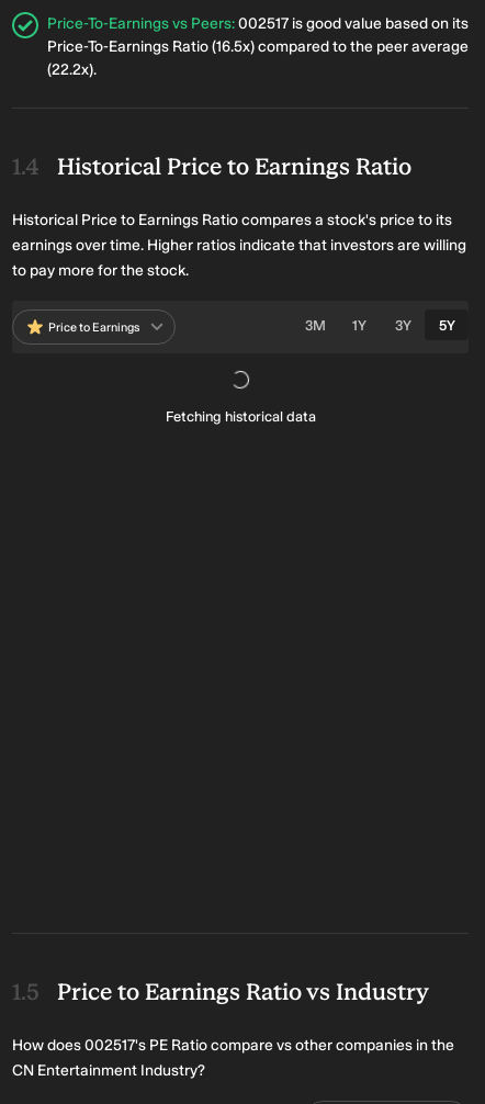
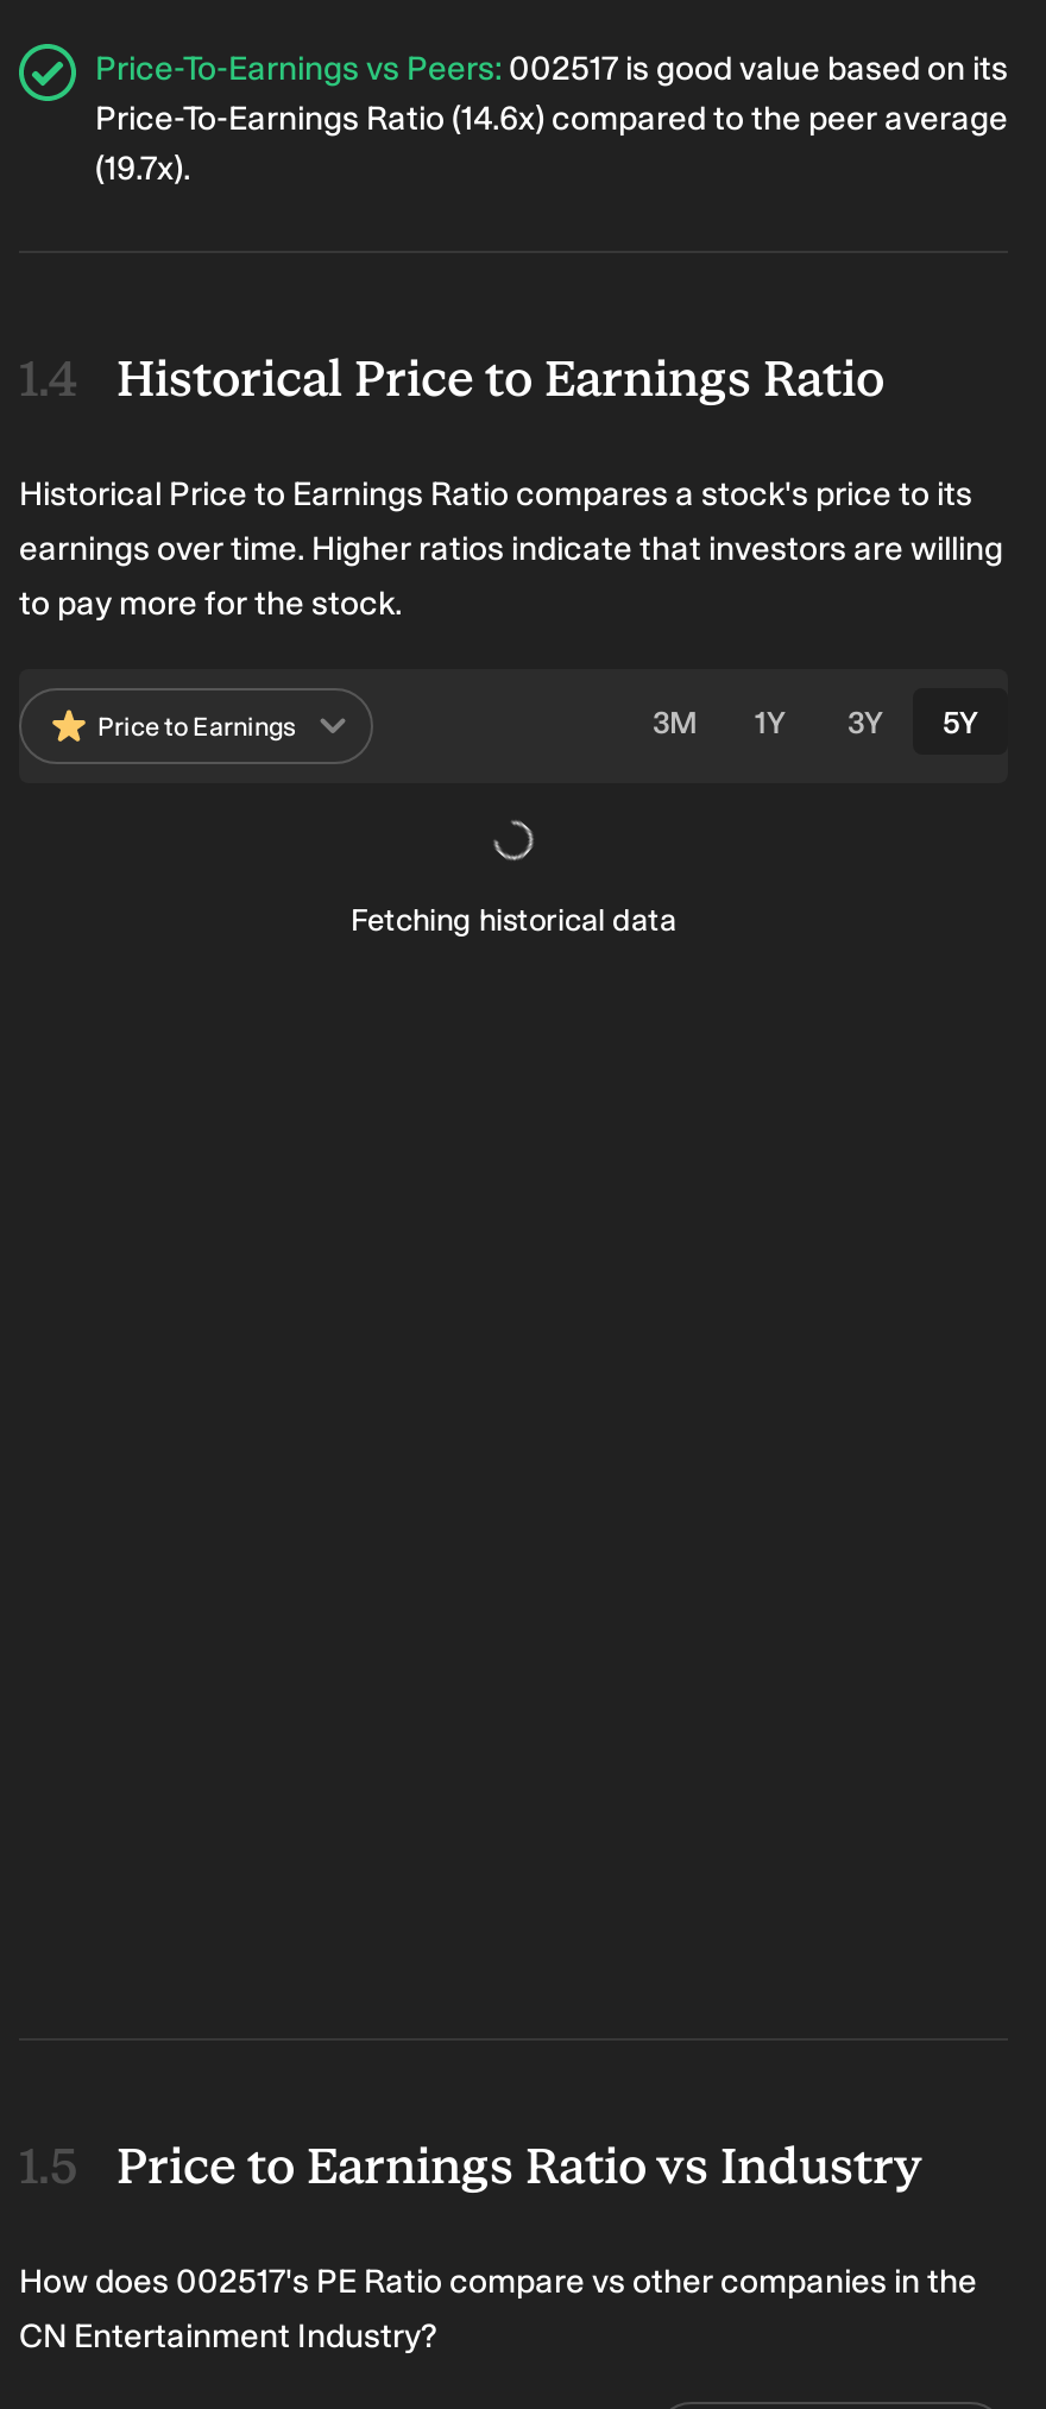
- Price-To-Earnings Ratio (16.5x) compared to the peer average
- (22.2x).
+ Price-To-Earnings Ratio (14.6x) compared to the peer average
+ (19.7x).
